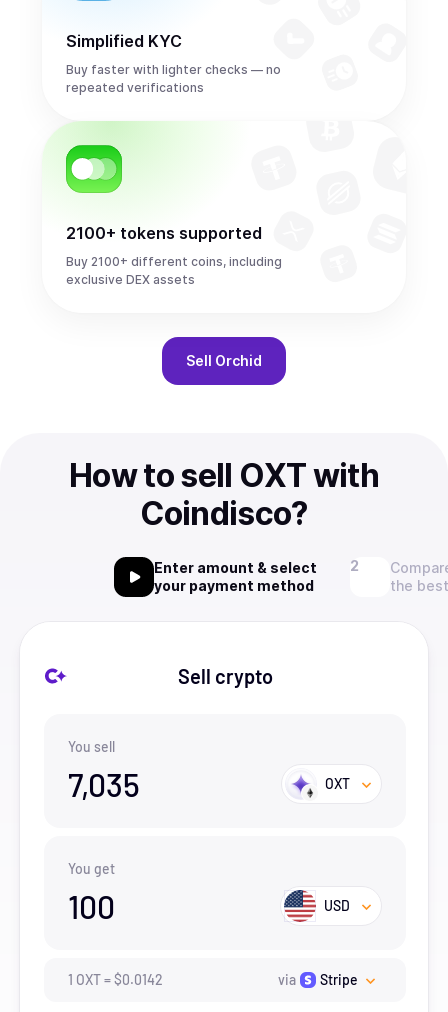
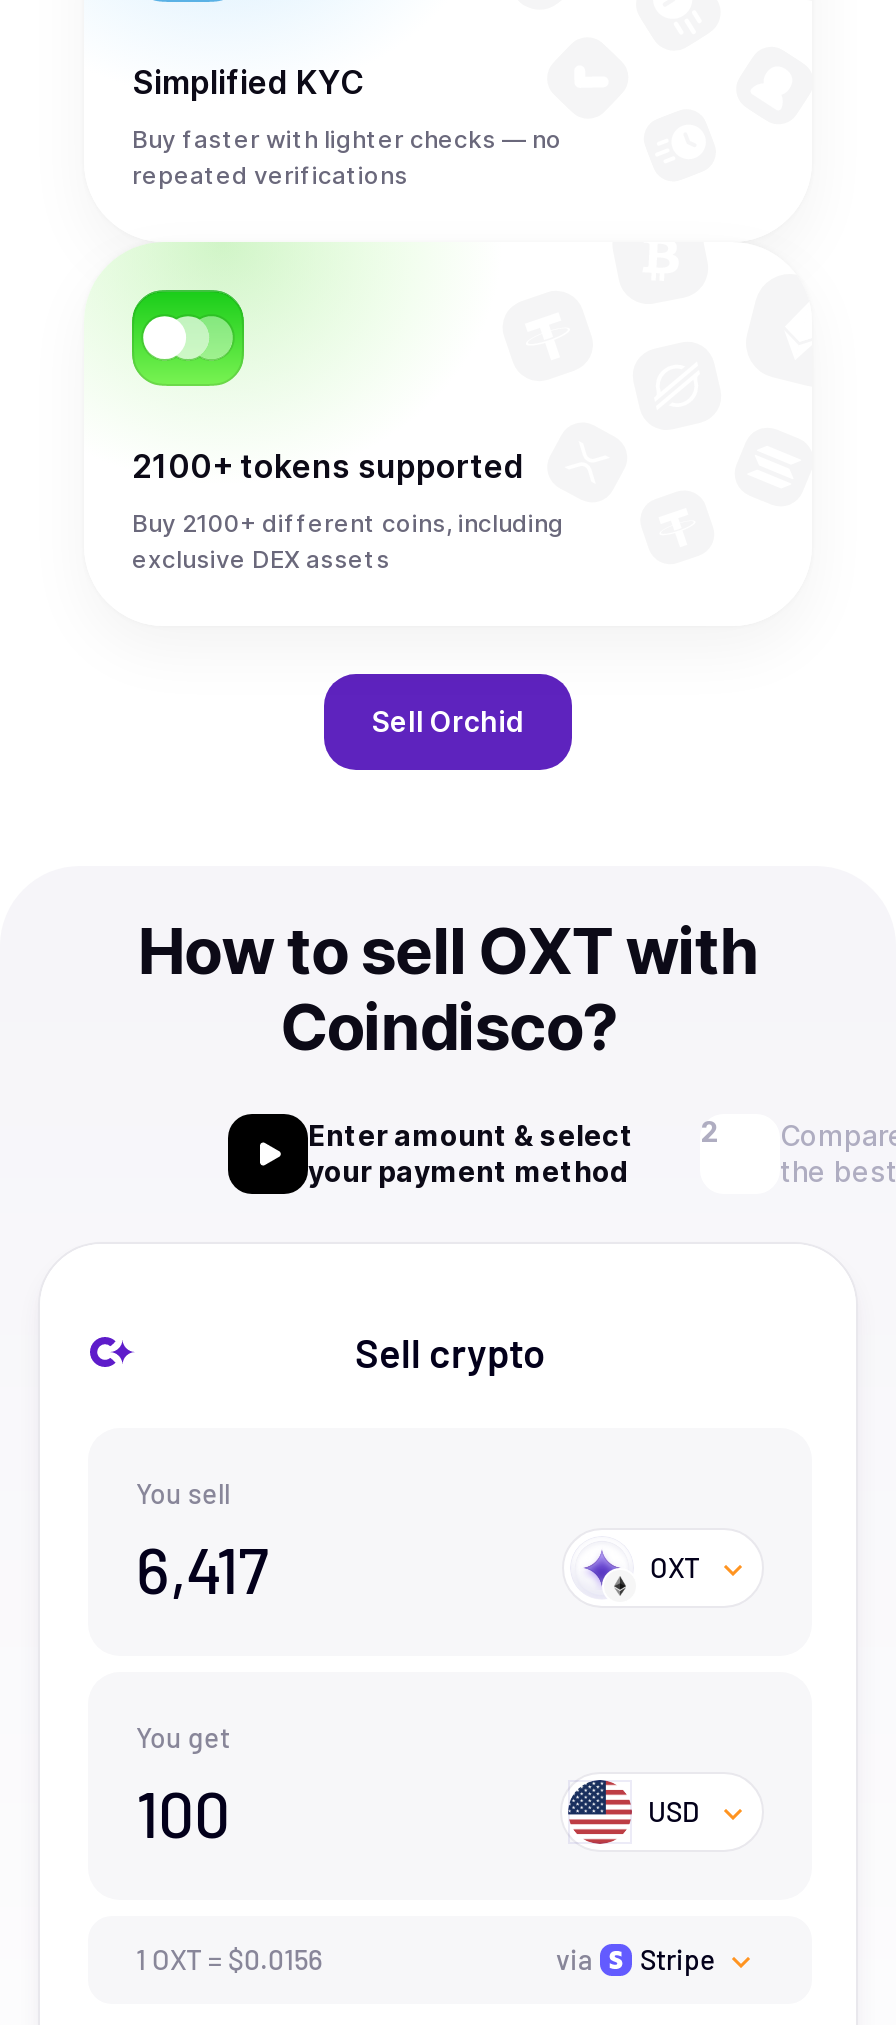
- 7,035
+ 6,417

- 1 OXT = $0.0142
+ 1 OXT = $0.0156
